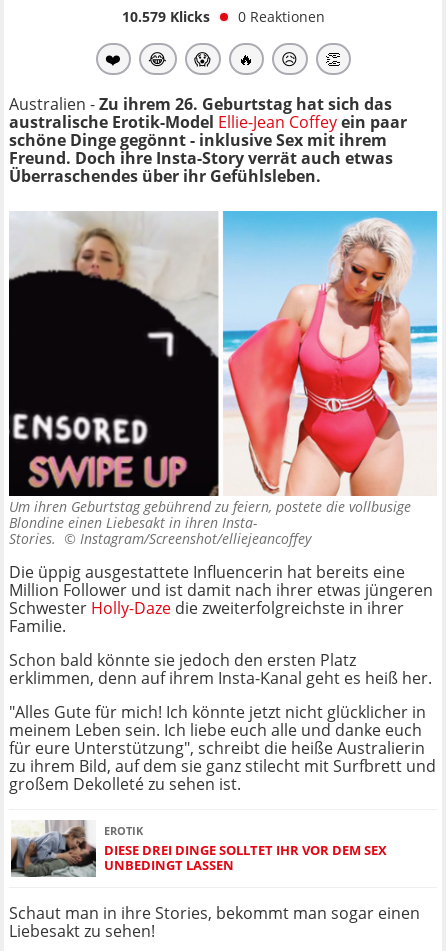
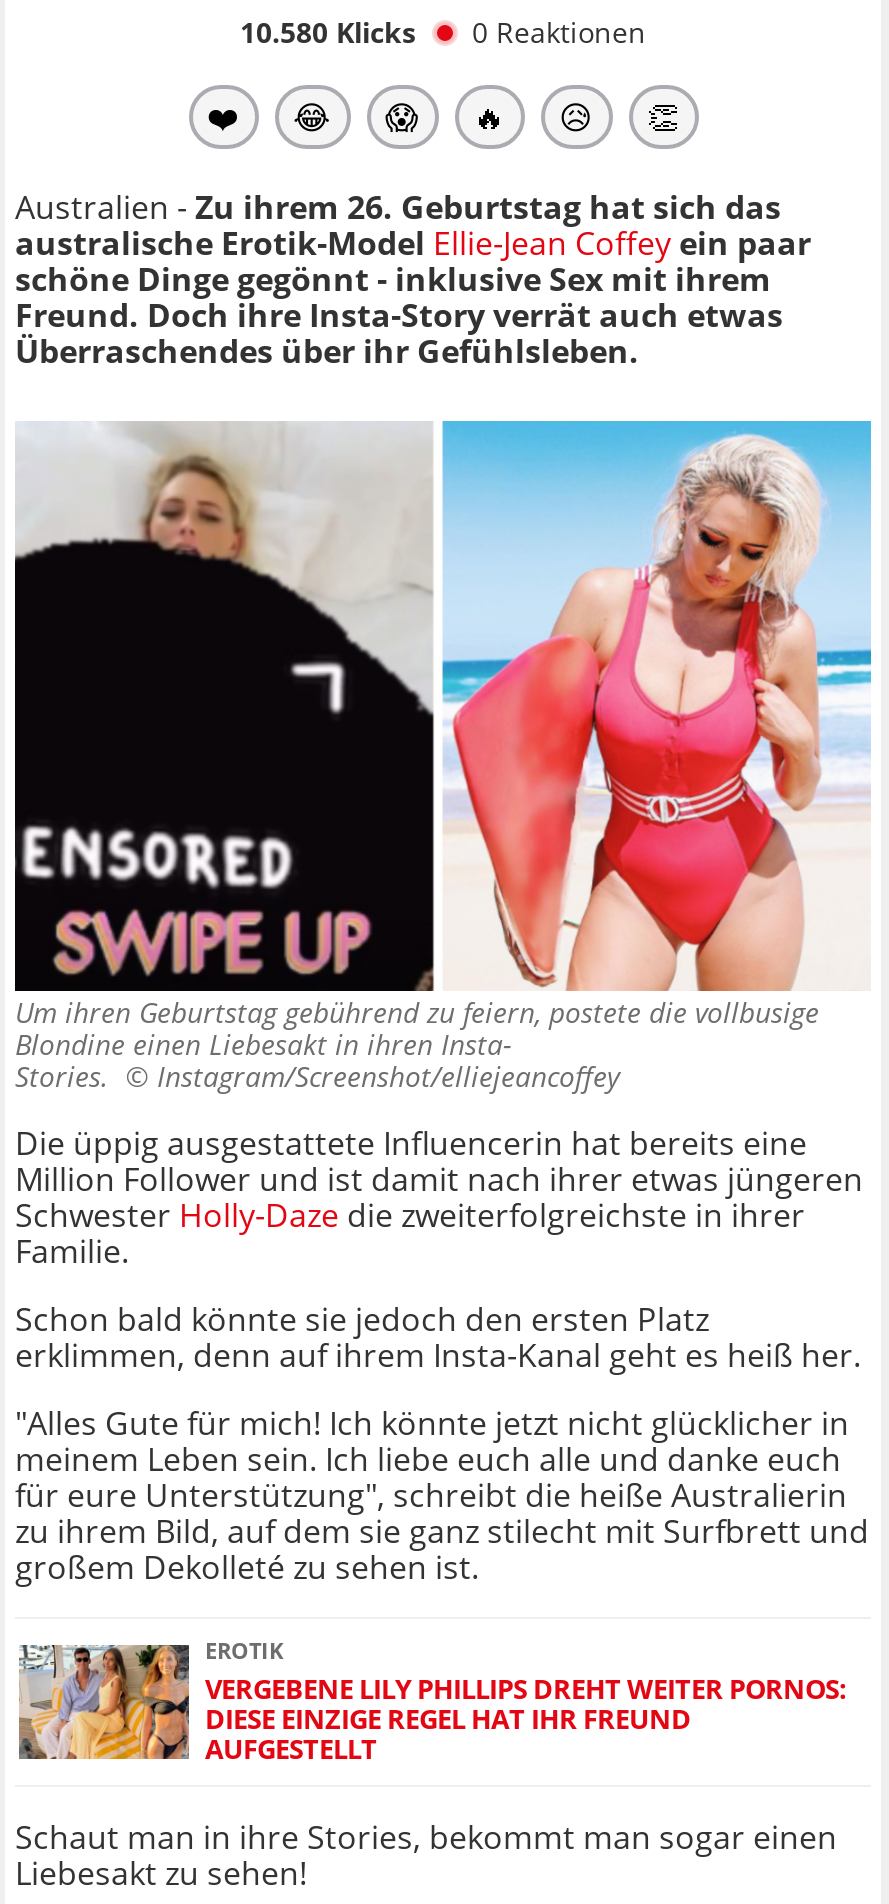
- 10.579 Klicks 0 Reaktionen
+ 10.580 Klicks 0 Reaktionen

- [image]
- DIESE DREI DINGE SOLLTET IHR VOR DEM SEX
- UNBEDINGT LASSEN
+ [image]
+ VERGEBENE LILY PHILLIPS DREHT WEITER PORNOS:
+ DIESE EINZIGE REGEL HAT IHR FREUND
+ AUFGESTELLT
